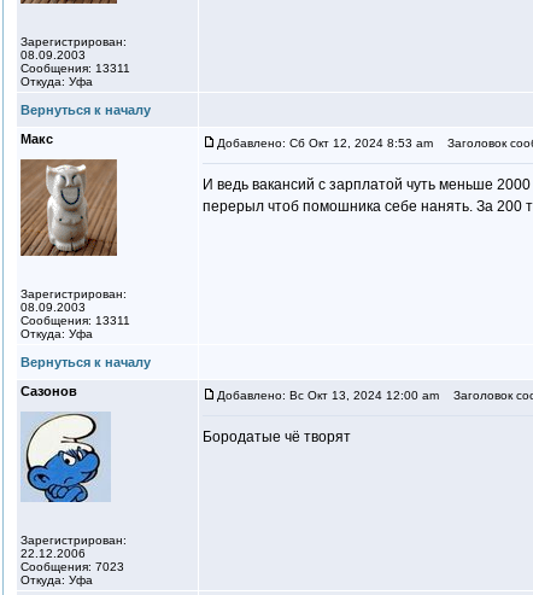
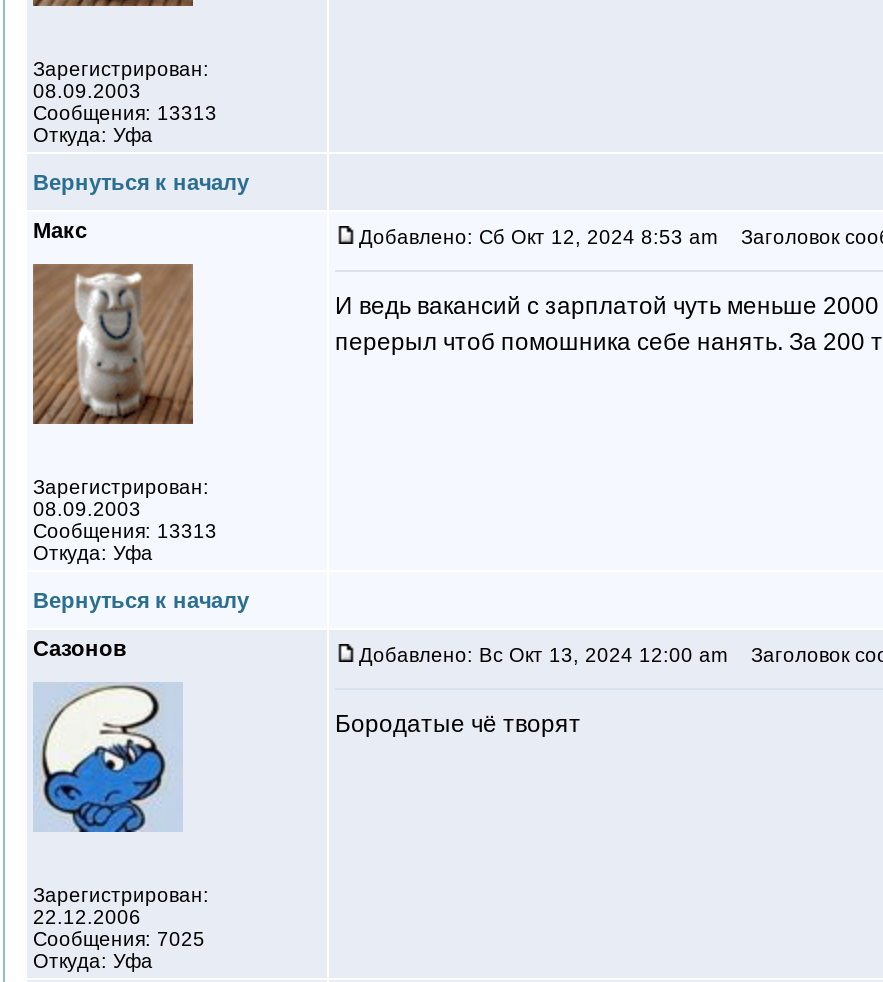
- Сообщения: 13311
+ Сообщения: 13313

- Сообщения: 13311
+ Сообщения: 13313

- Сообщения: 7023
+ Сообщения: 7025
